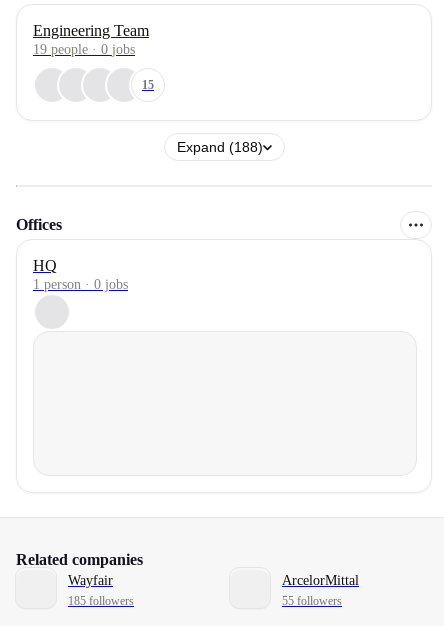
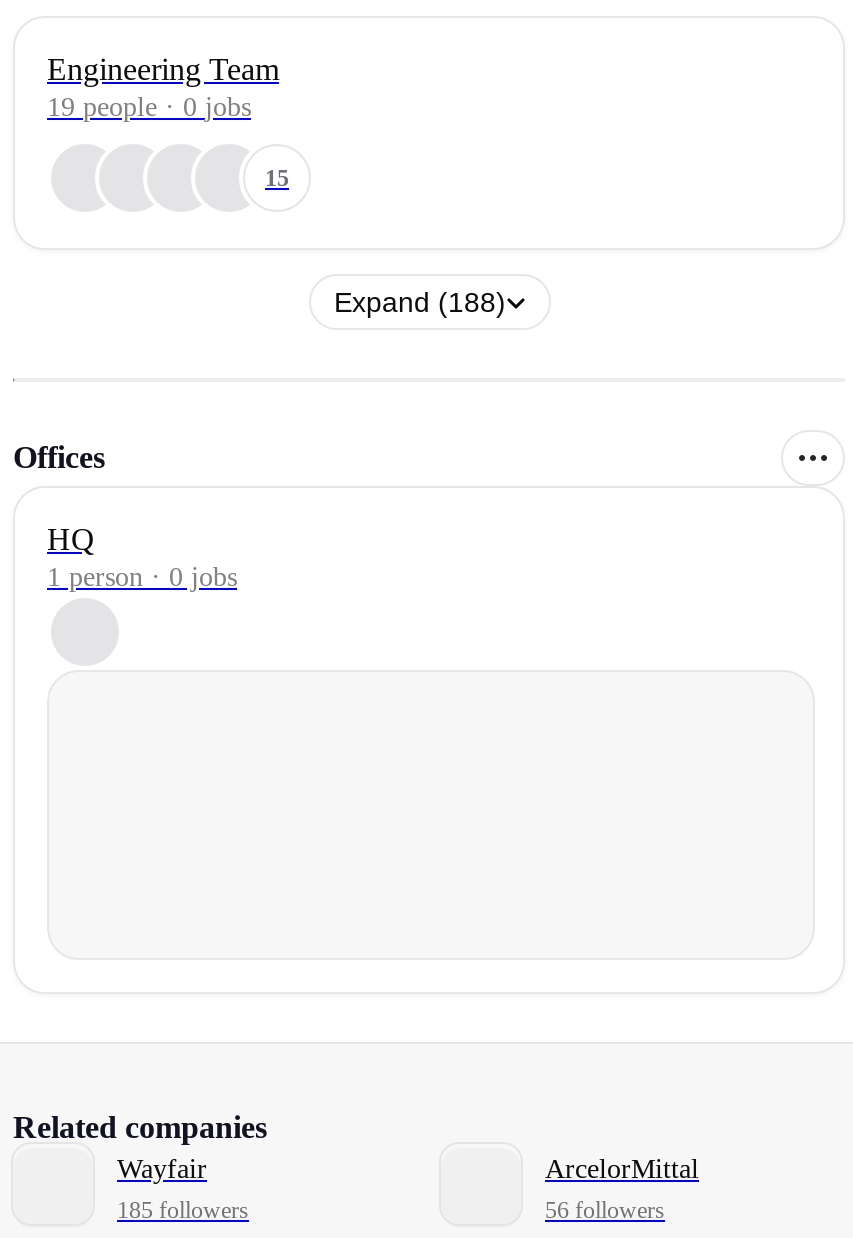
- 55 followers
+ 56 followers
